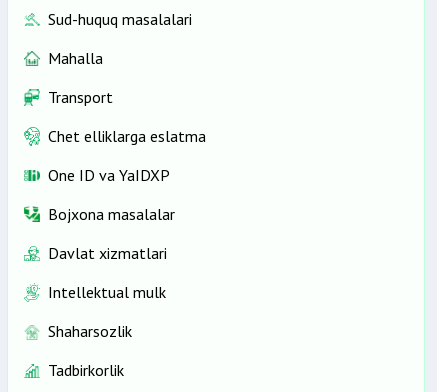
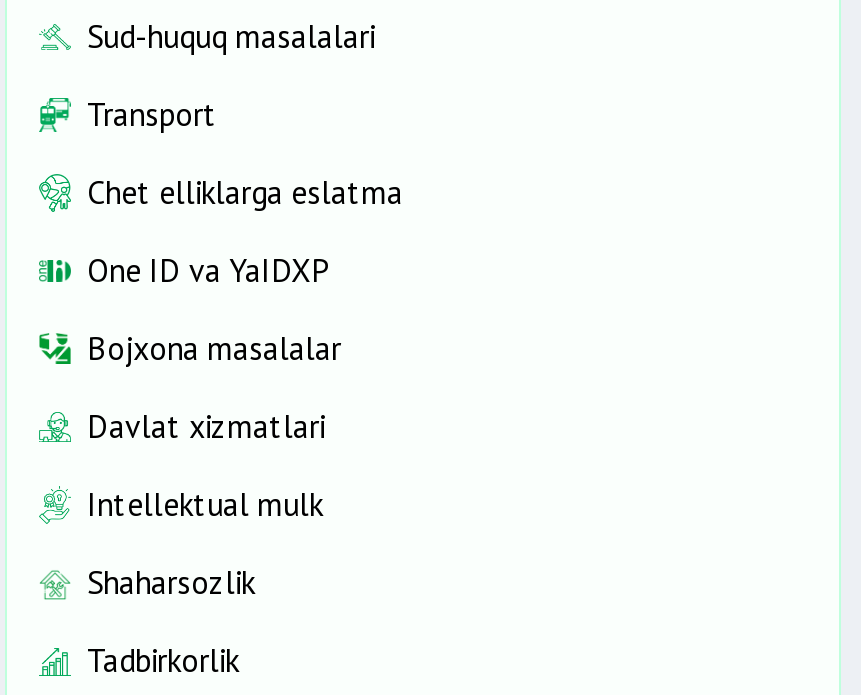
- Mahalla
